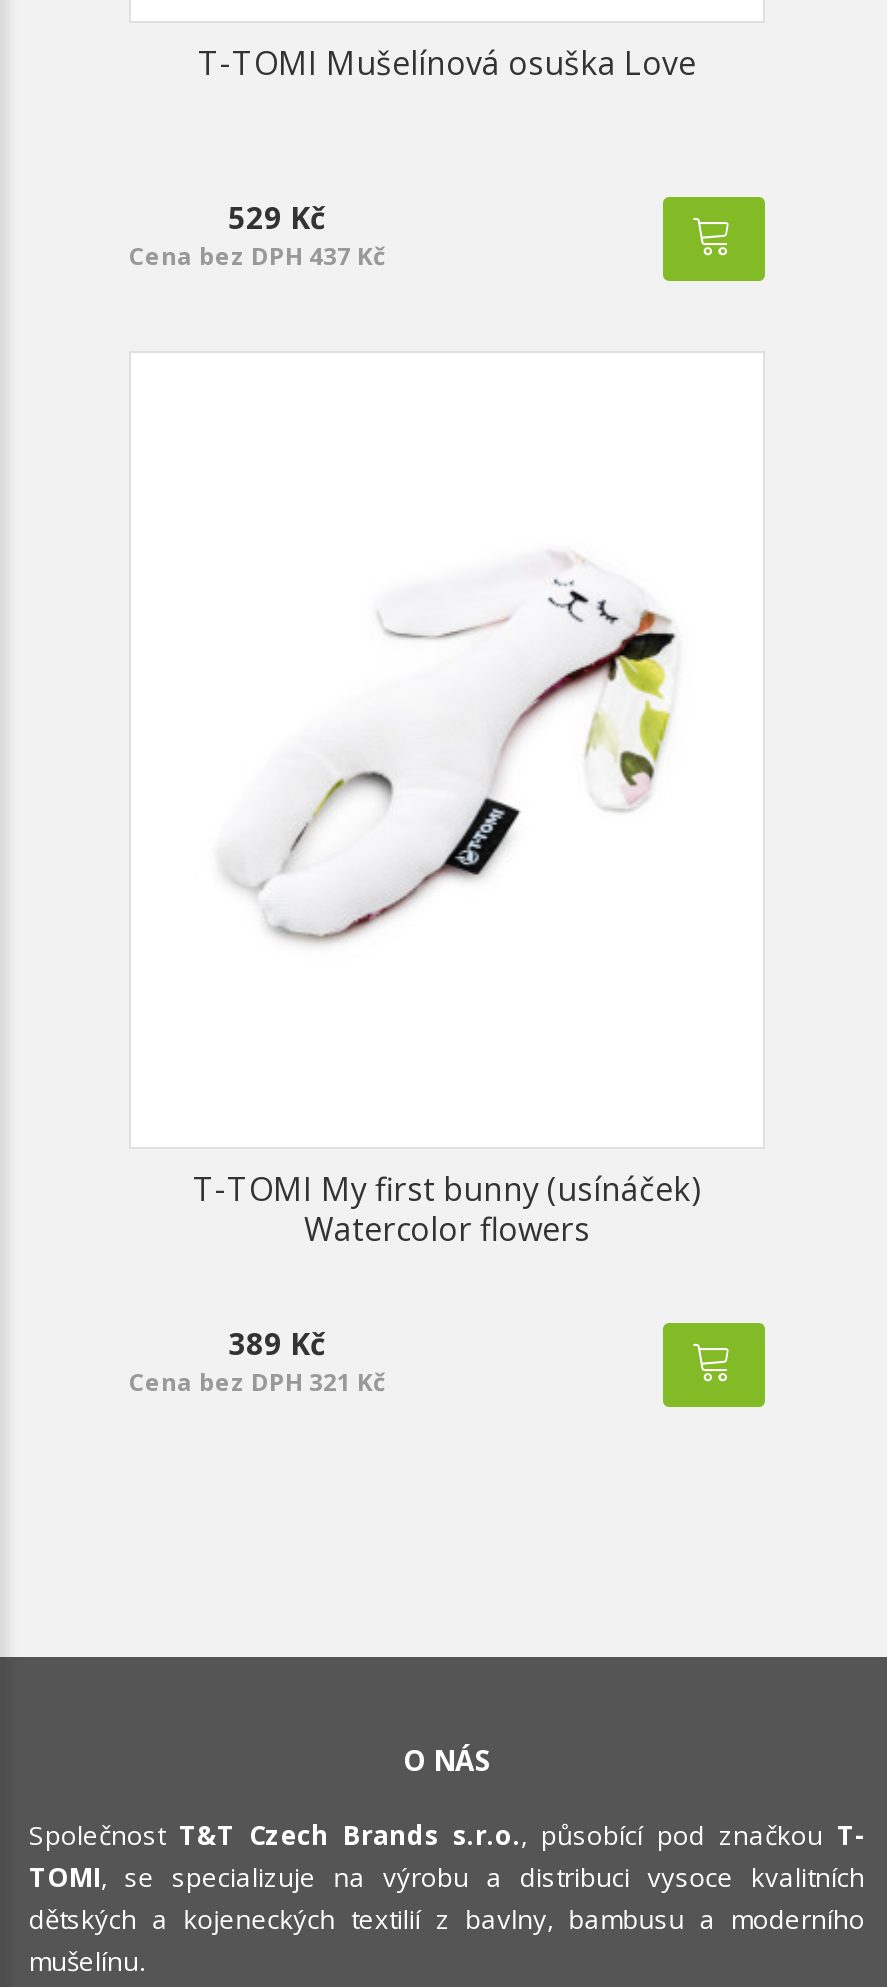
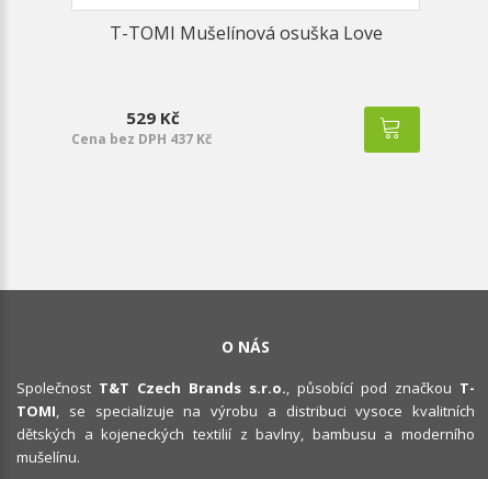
- [image]

- T-TOMI My first bunny (usínáček)
- Watercolor flowers
- 389 Kč
- Cena bez DPH 321 Kč
